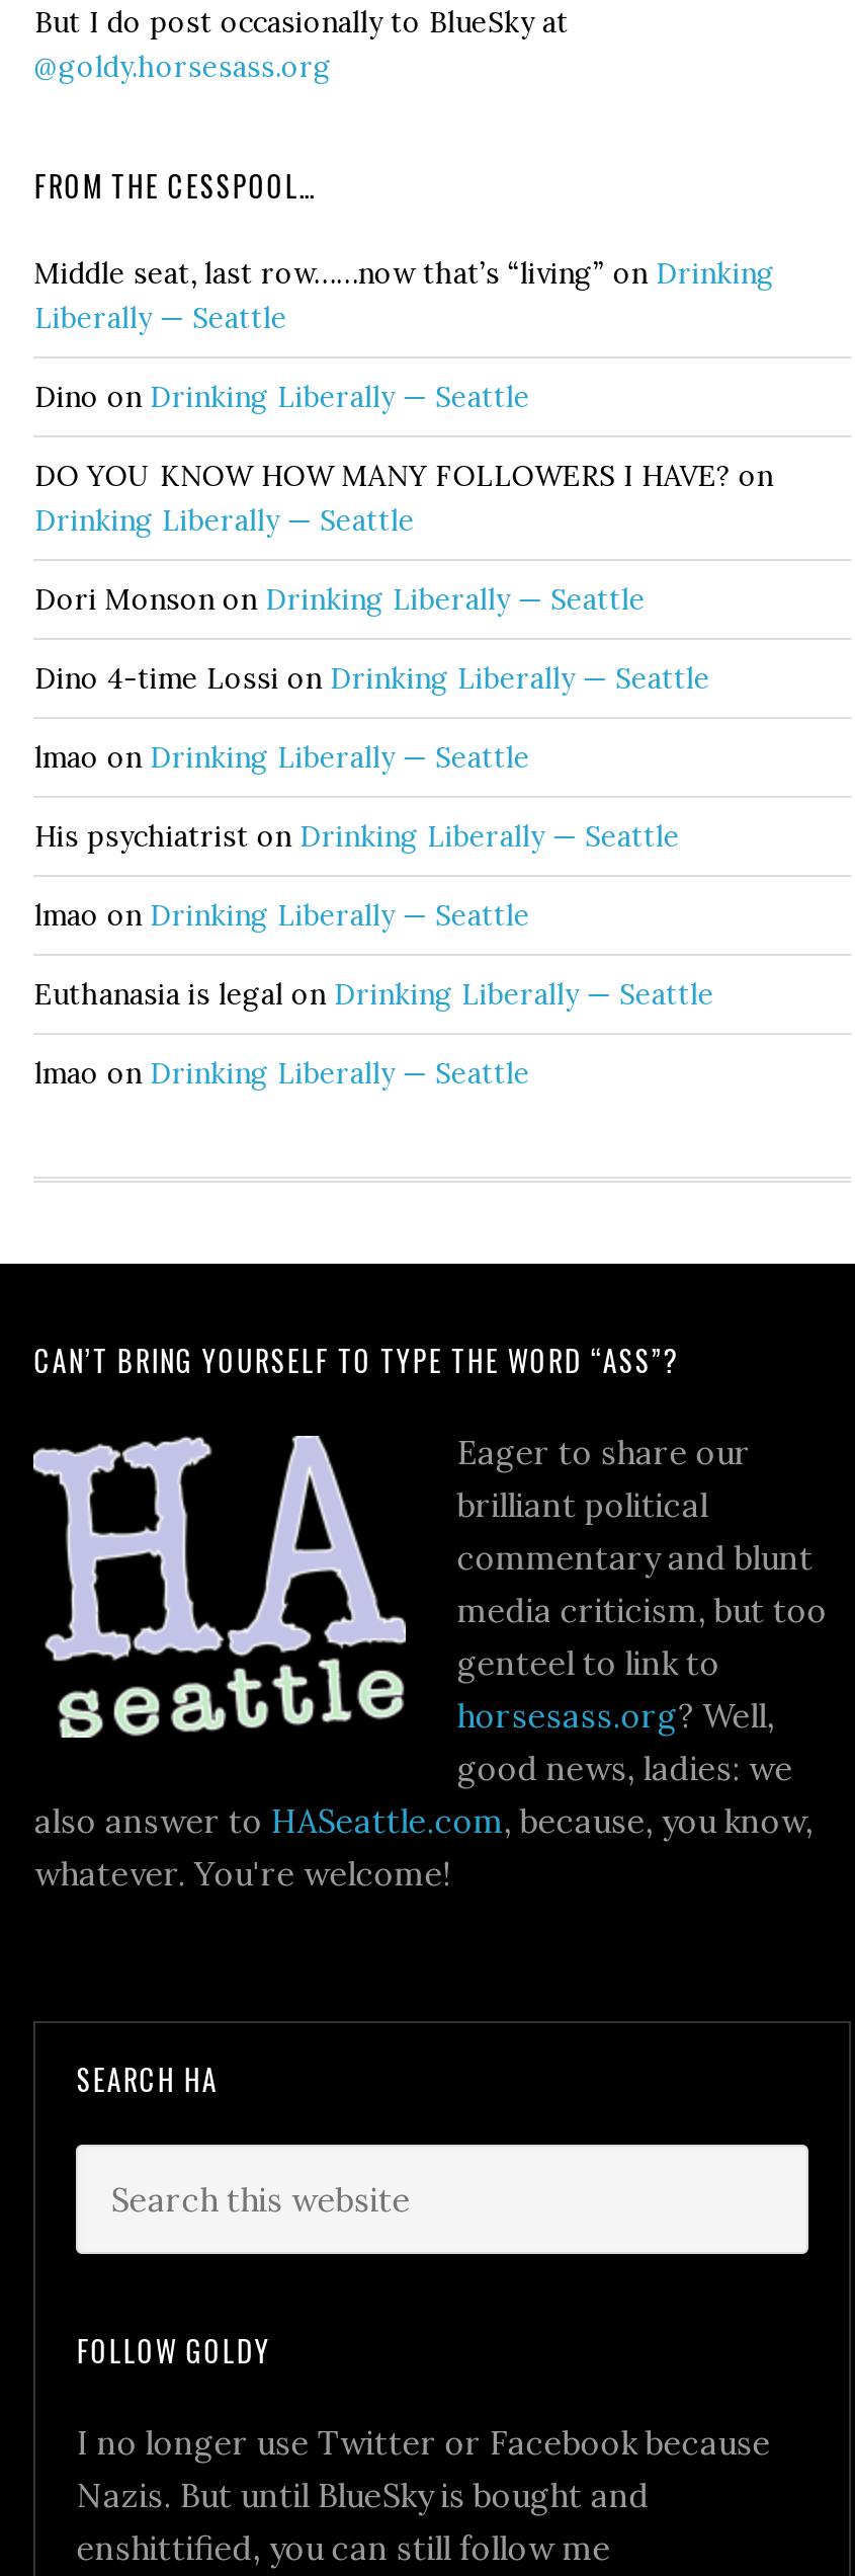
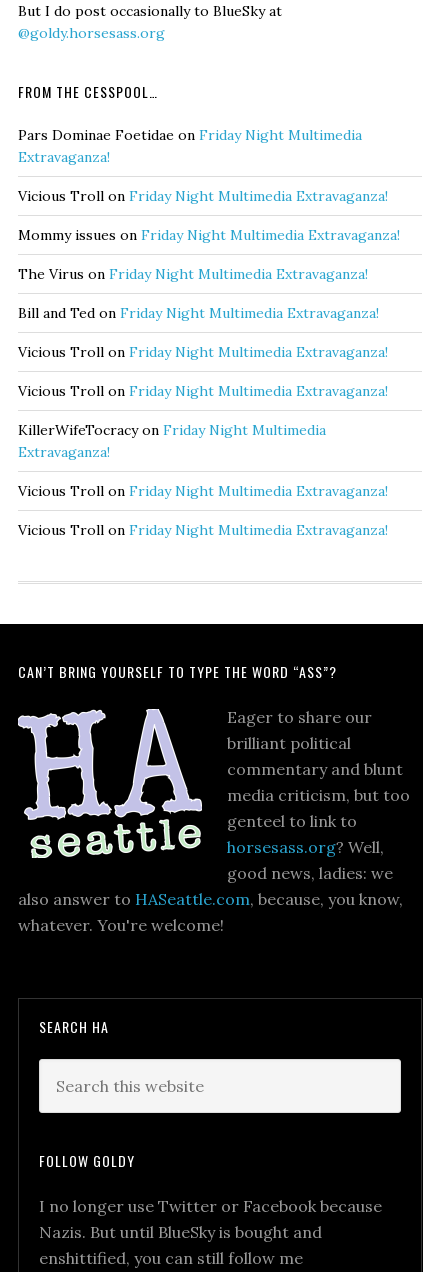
- Middle seat, last row……now that’s “living” on Drinking
- Liberally — Seattle
+ Pars Dominae Foetidae on Friday Night Multimedia
+ Extravaganza!

- Dino on Drinking Liberally — Seattle
+ Vicious Troll on Friday Night Multimedia Extravaganza!

- DO YOU KNOW HOW MANY FOLLOWERS I HAVE? on
- Drinking Liberally — Seattle
+ Mommy issues on Friday Night Multimedia Extravaganza!

- Dori Monson on Drinking Liberally — Seattle
+ The Virus on Friday Night Multimedia Extravaganza!

- Dino 4-time Lossi on Drinking Liberally — Seattle
+ Bill and Ted on Friday Night Multimedia Extravaganza!

- lmao on Drinking Liberally — Seattle
+ Vicious Troll on Friday Night Multimedia Extravaganza!

- His psychiatrist on Drinking Liberally — Seattle
+ Vicious Troll on Friday Night Multimedia Extravaganza!

- lmao on Drinking Liberally — Seattle
+ KillerWifeTocracy on Friday Night Multimedia
+ Extravaganza!

- Euthanasia is legal on Drinking Liberally — Seattle
+ Vicious Troll on Friday Night Multimedia Extravaganza!

- lmao on Drinking Liberally — Seattle
+ Vicious Troll on Friday Night Multimedia Extravaganza!
